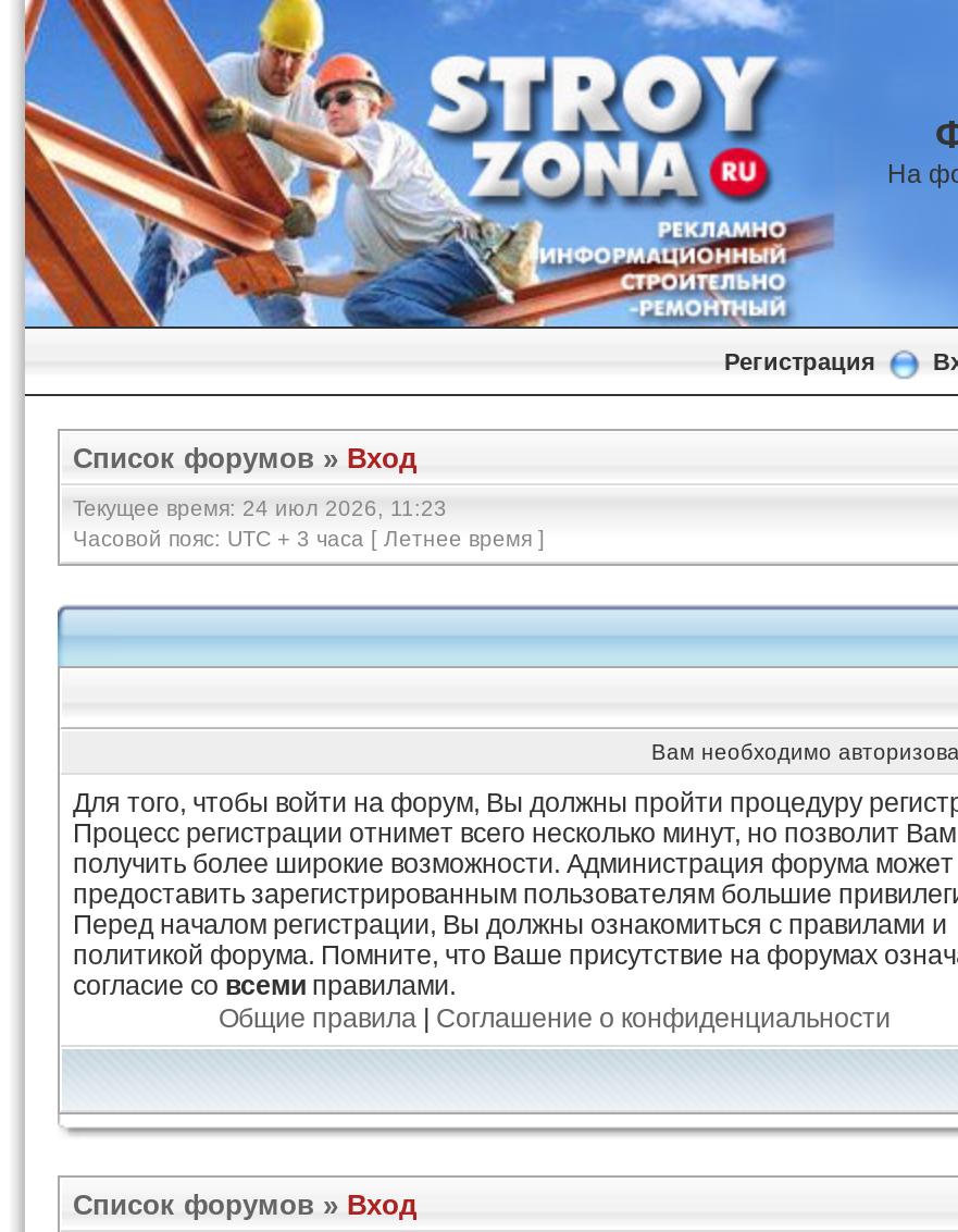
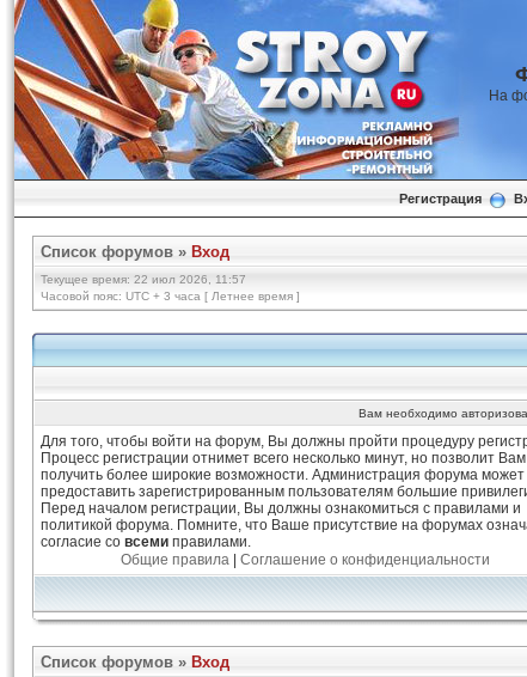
- Текущее время: 24 июл 2026, 11:23
+ Текущее время: 22 июл 2026, 11:57
